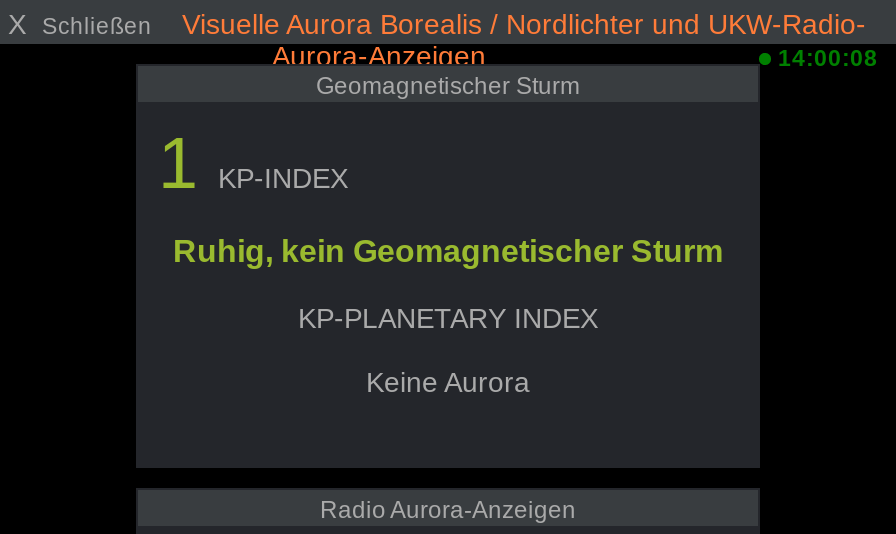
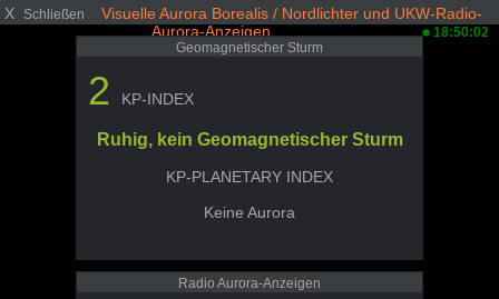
- 14:00:08
+ 18:50:02

- 1 KP-INDEX
+ 2 KP-INDEX
